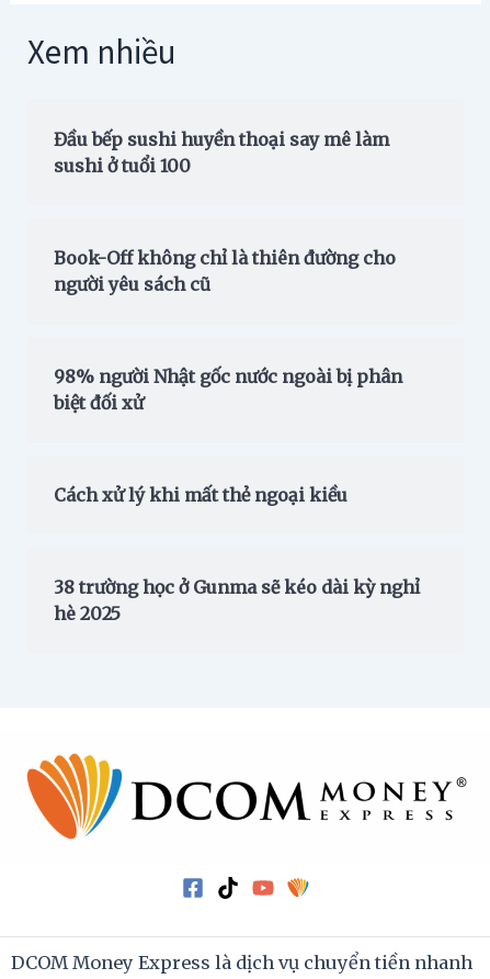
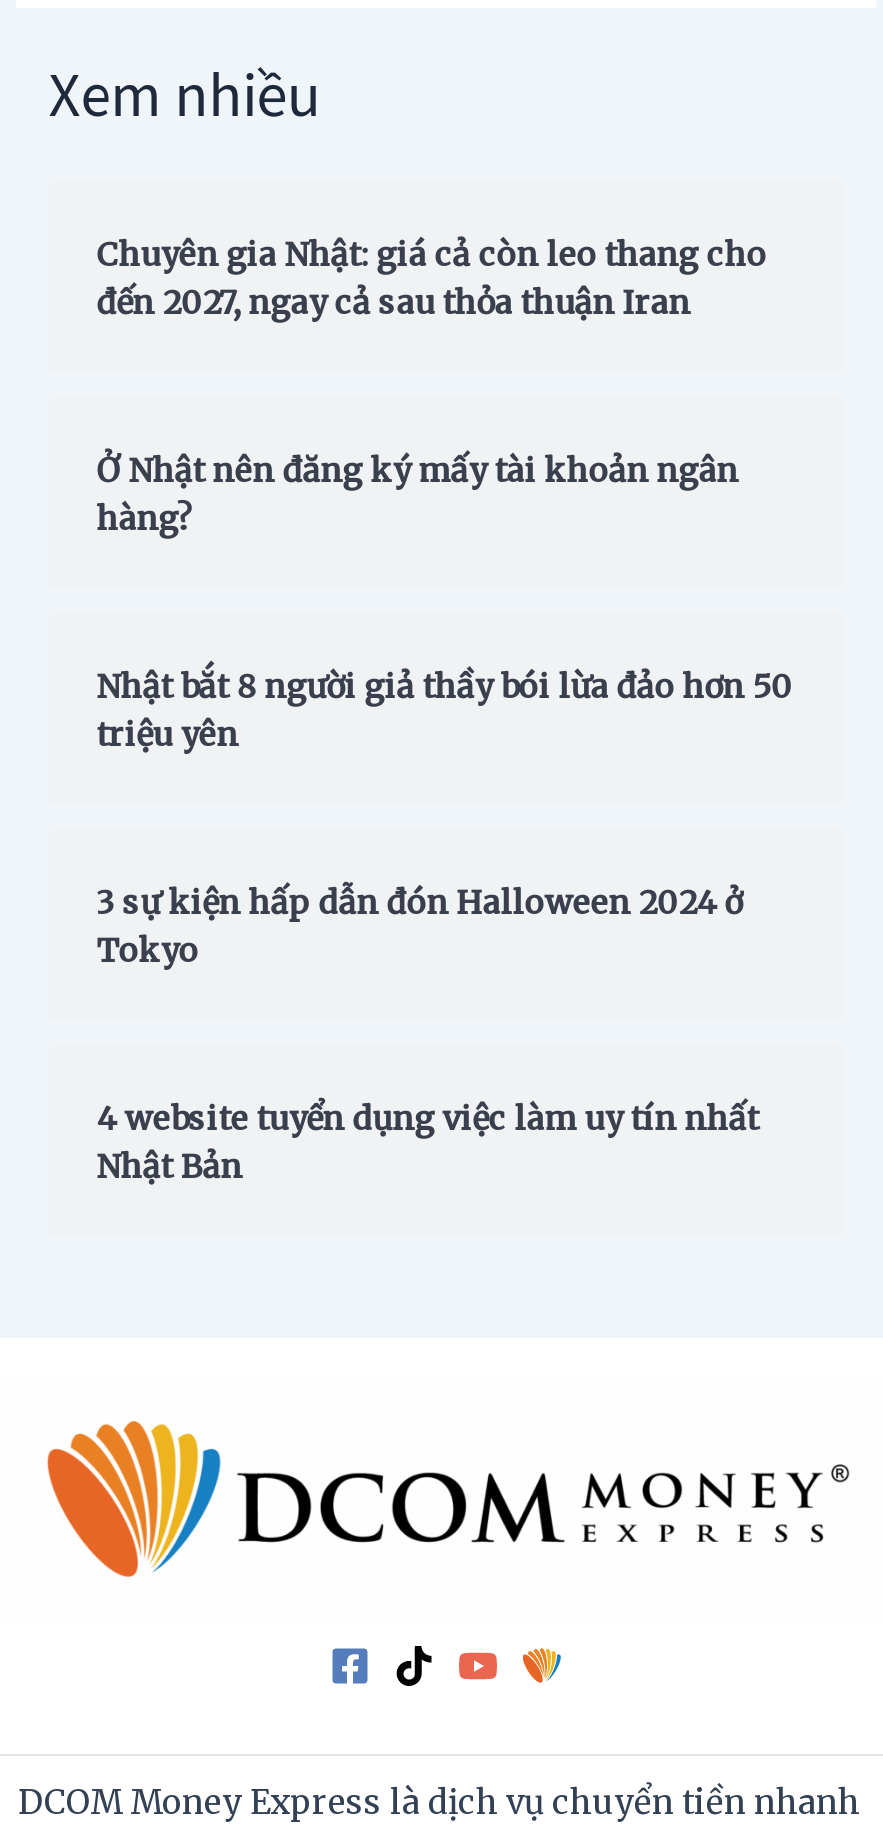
- Đầu bếp sushi huyền thoại say mê làm
- sushi ở tuổi 100
+ Chuyên gia Nhật: giá cả còn leo thang cho
+ đến 2027, ngay cả sau thỏa thuận Iran

- Book-Off không chỉ là thiên đường cho
- người yêu sách cũ
+ Ở Nhật nên đăng ký mấy tài khoản ngân
+ hàng?

- 98% người Nhật gốc nước ngoài bị phân
- biệt đối xử
+ Nhật bắt 8 người giả thầy bói lừa đảo hơn 50
+ triệu yên

- Cách xử lý khi mất thẻ ngoại kiều
+ 3 sự kiện hấp dẫn đón Halloween 2024 ở
+ Tokyo

- 38 trường học ở Gunma sẽ kéo dài kỳ nghỉ
- hè 2025
+ 4 website tuyển dụng việc làm uy tín nhất
+ Nhật Bản
